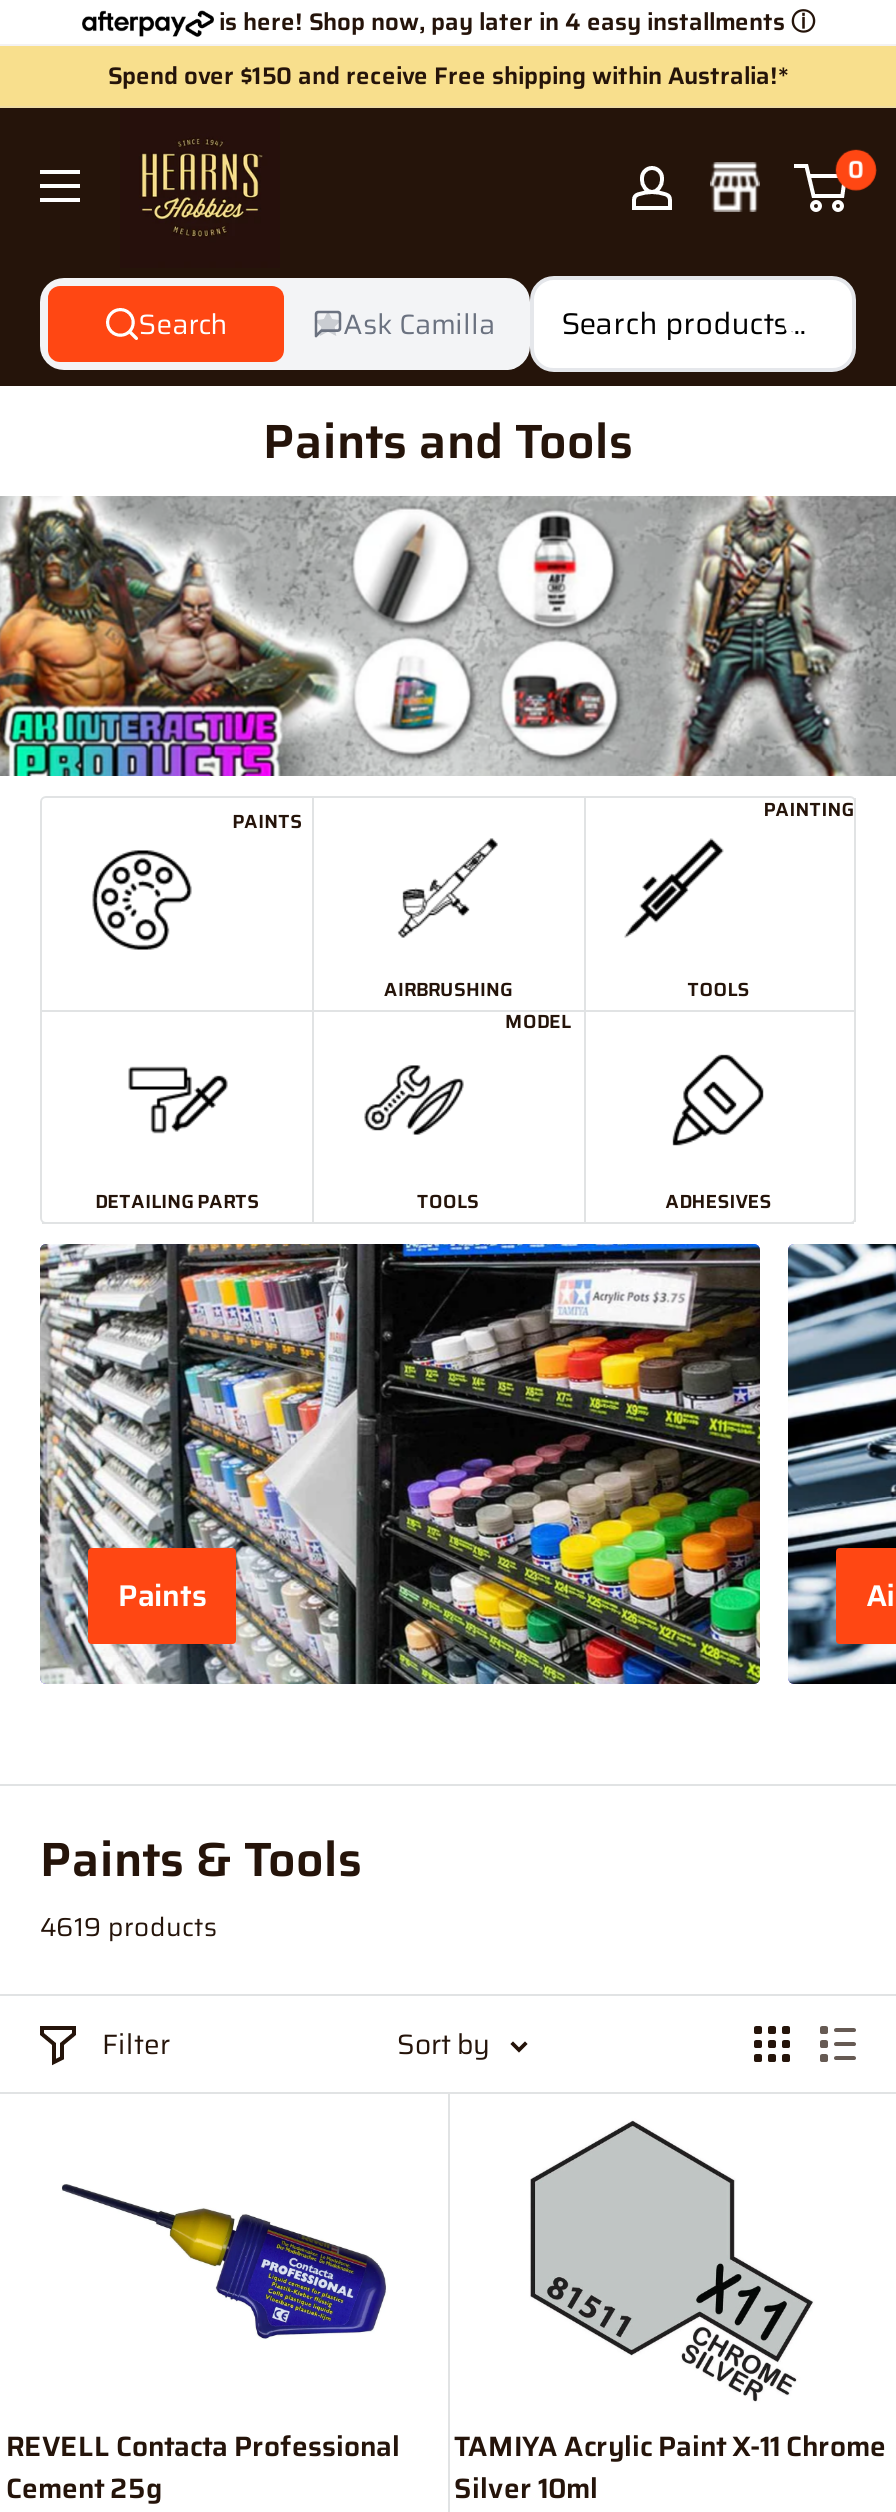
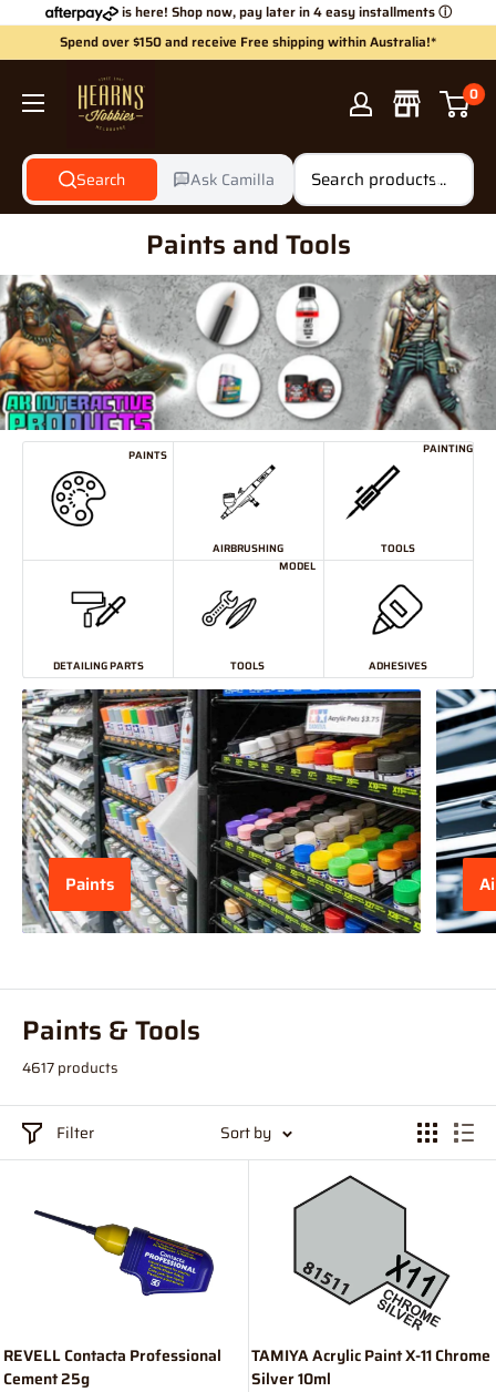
- 4619 products
+ 4617 products
